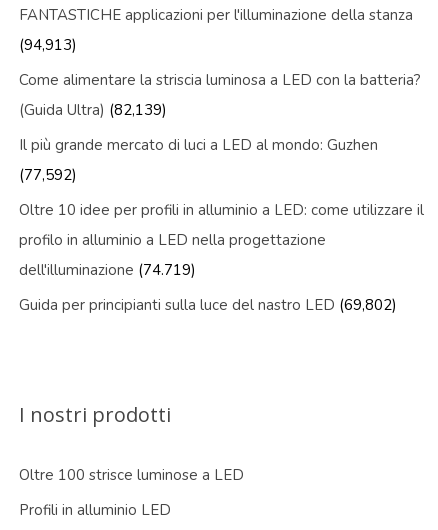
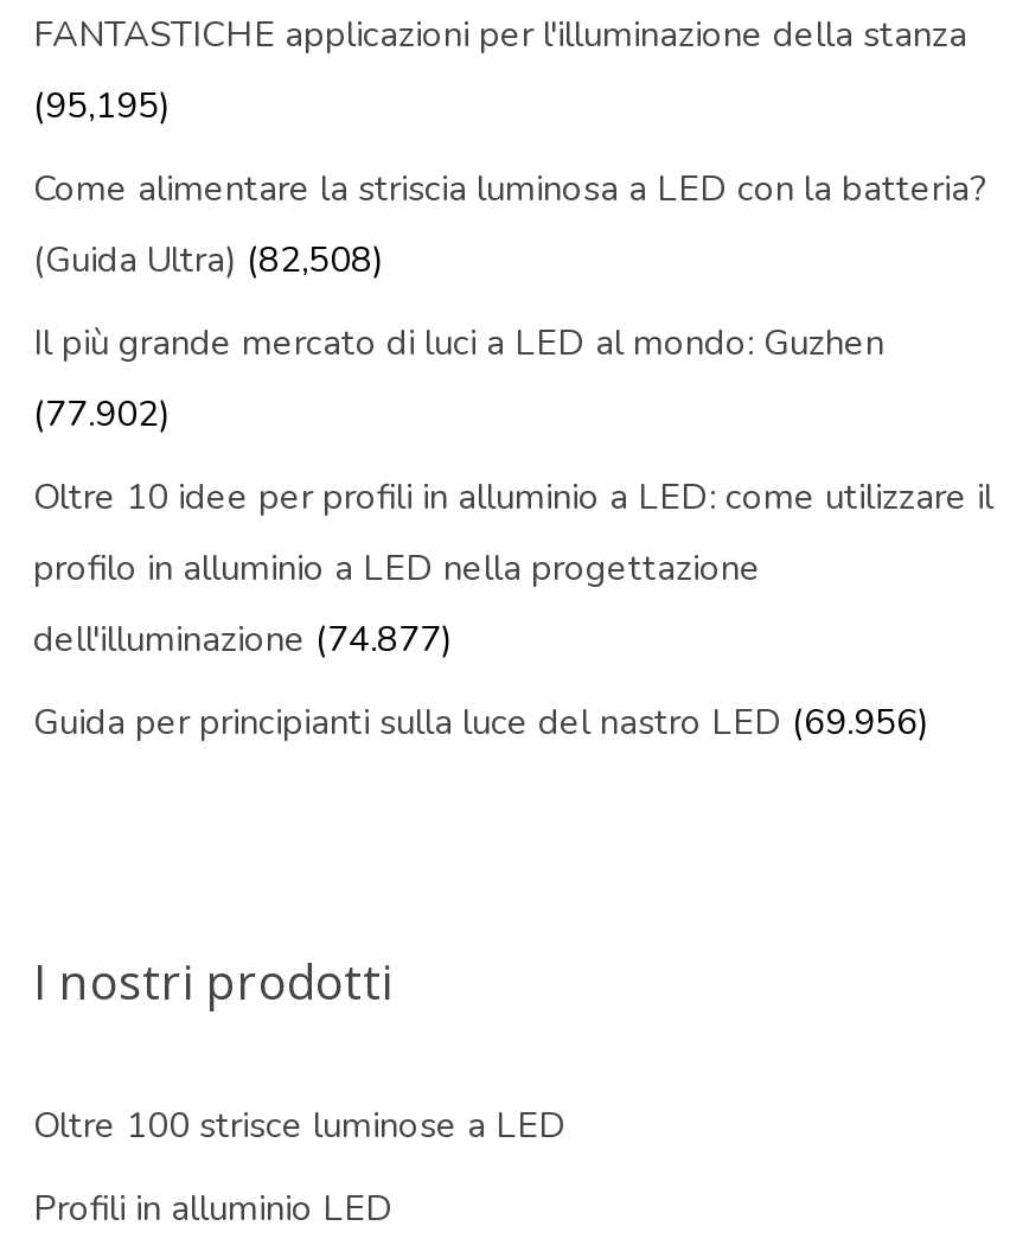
- (94,913)
+ (95,195)

- (Guida Ultra) (82,139)
+ (Guida Ultra) (82,508)

- (77,592)
+ (77.902)

- dell'illuminazione (74.719)
+ dell'illuminazione (74.877)

- Guida per principianti sulla luce del nastro LED (69,802)
+ Guida per principianti sulla luce del nastro LED (69.956)
